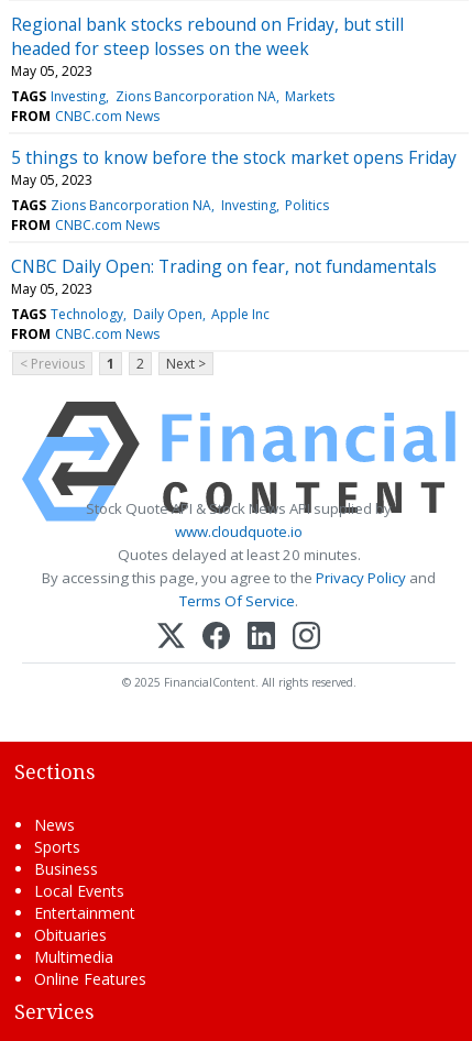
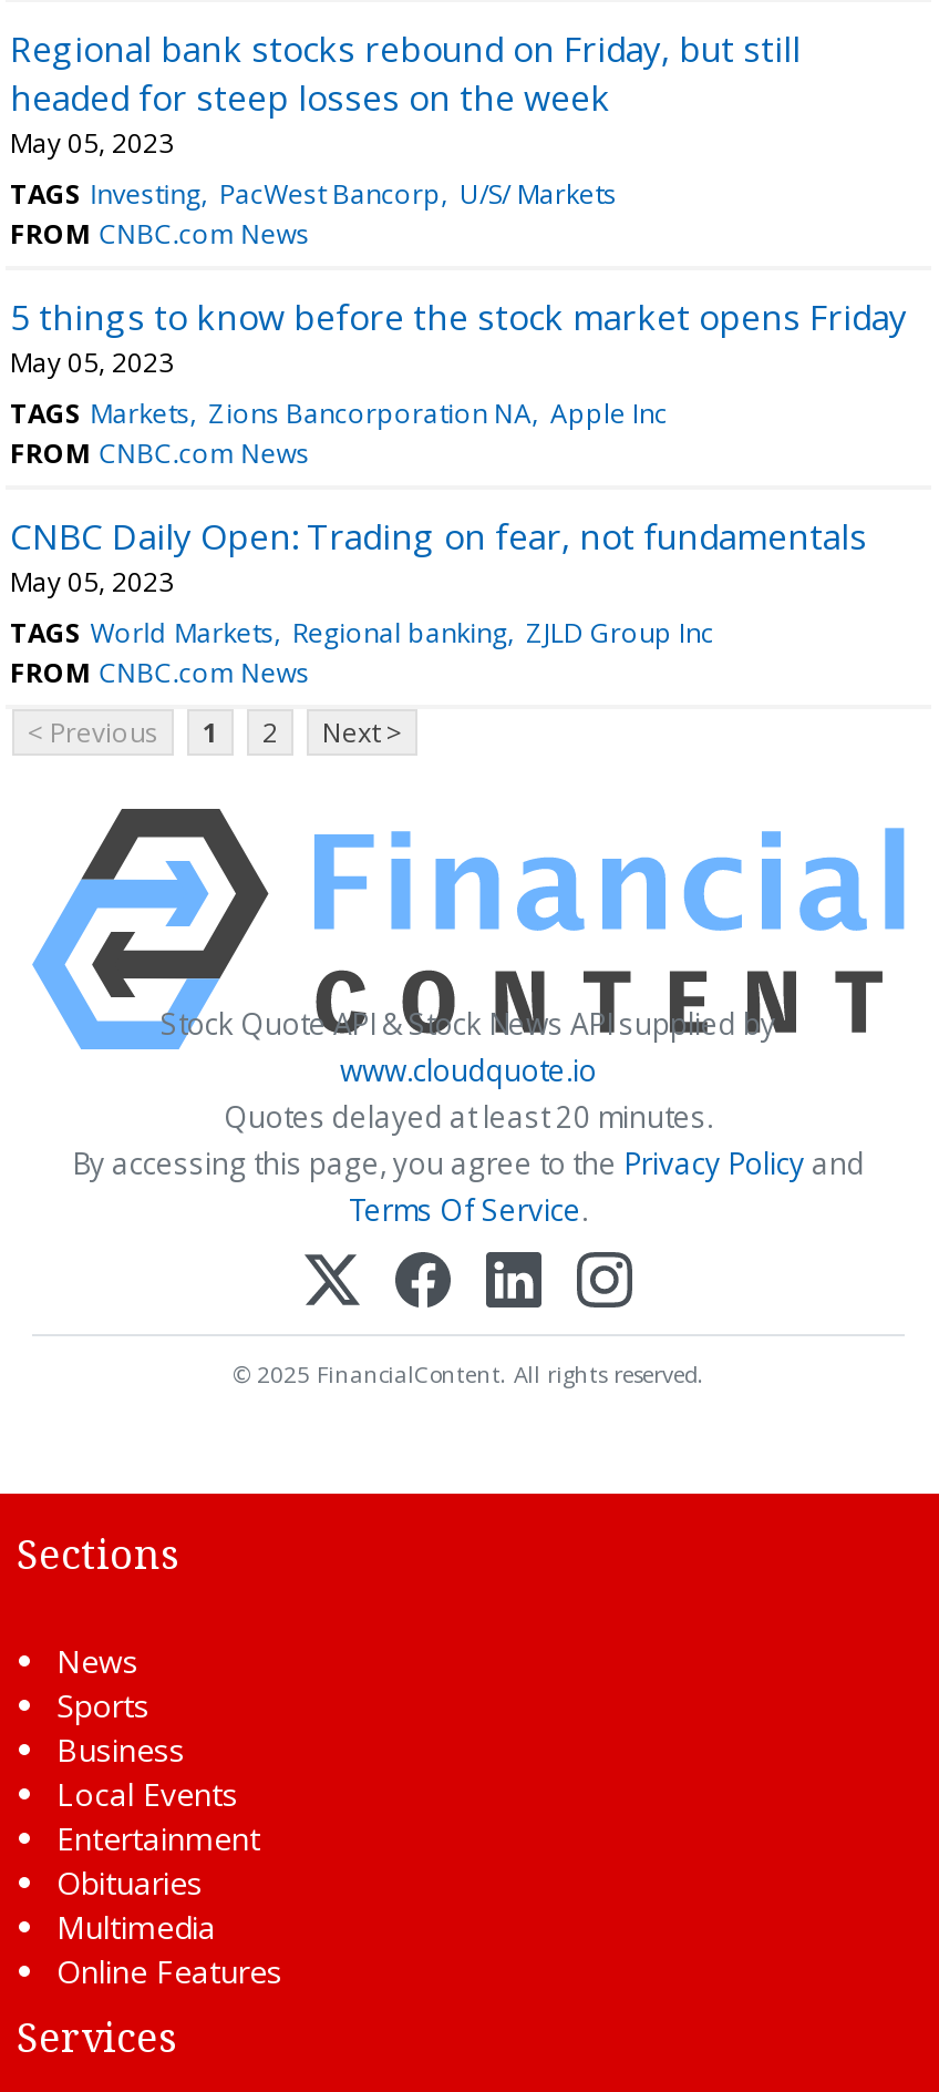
- TAGS Investing Zions Bancorporation NA Markets
+ TAGS Investing PacWest Bancorp U/S/ Markets

- TAGS Zions Bancorporation NA Investing Politics
+ TAGS Markets Zions Bancorporation NA Apple Inc

- TAGS Technology Daily Open Apple Inc
+ TAGS World Markets Regional banking ZJLD Group Inc
